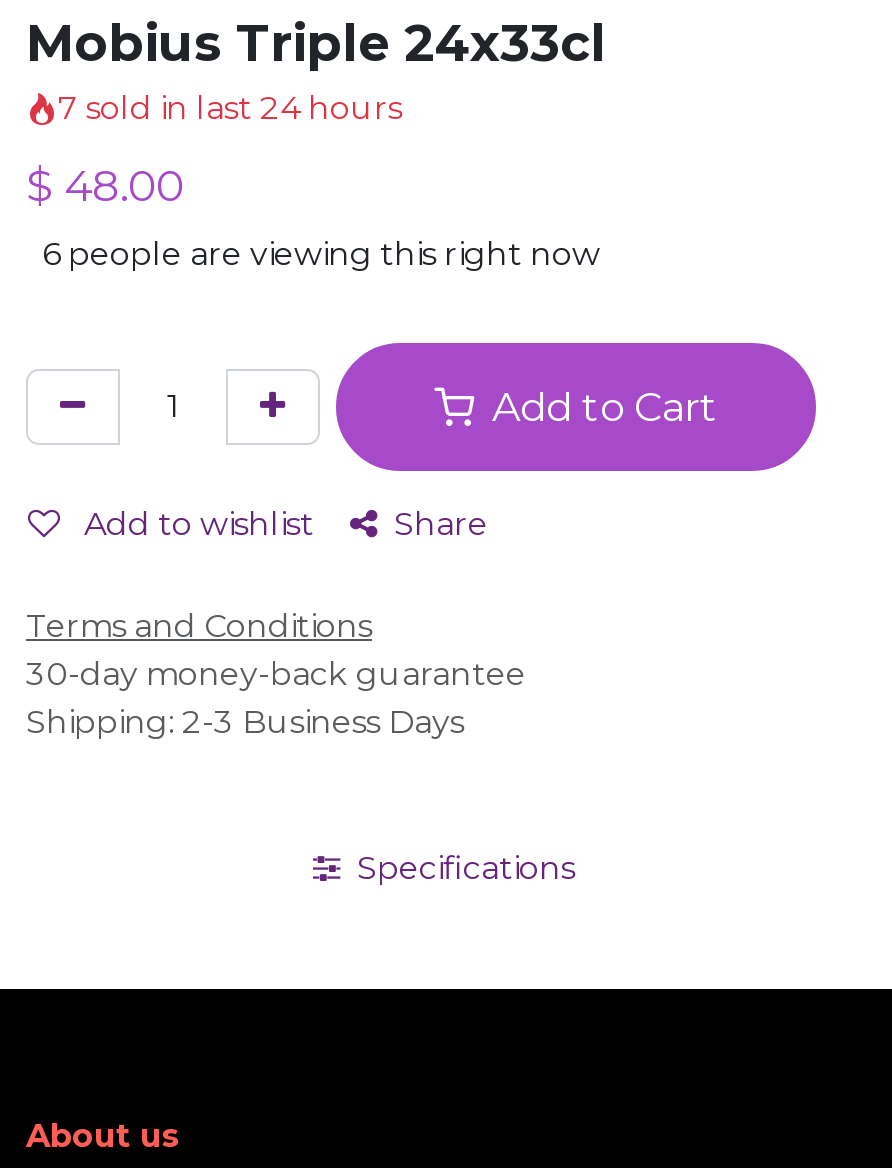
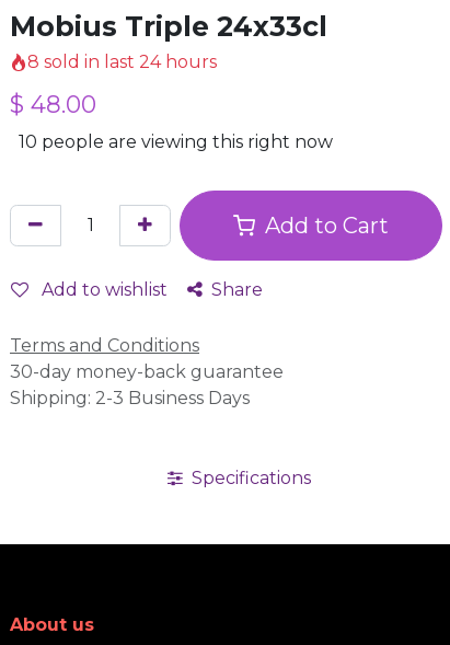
- 7 sold in last 24 hours
+ 8 sold in last 24 hours

- 6 people are viewing this right now
+ 10 people are viewing this right now
